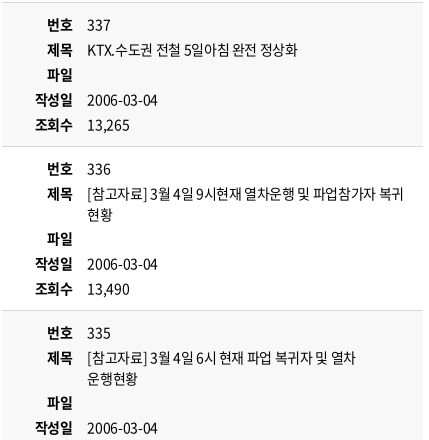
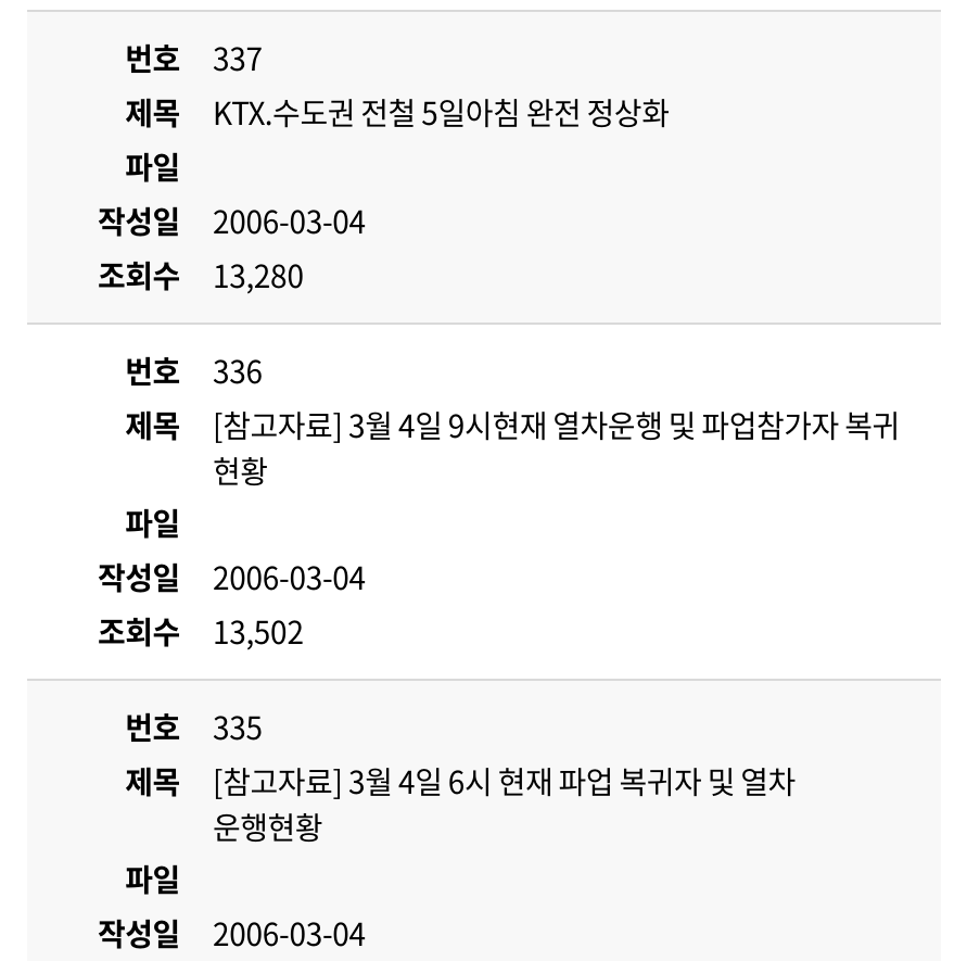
- 조회수 13,265
+ 조회수 13,280

- 조회수 13,490
+ 조회수 13,502
